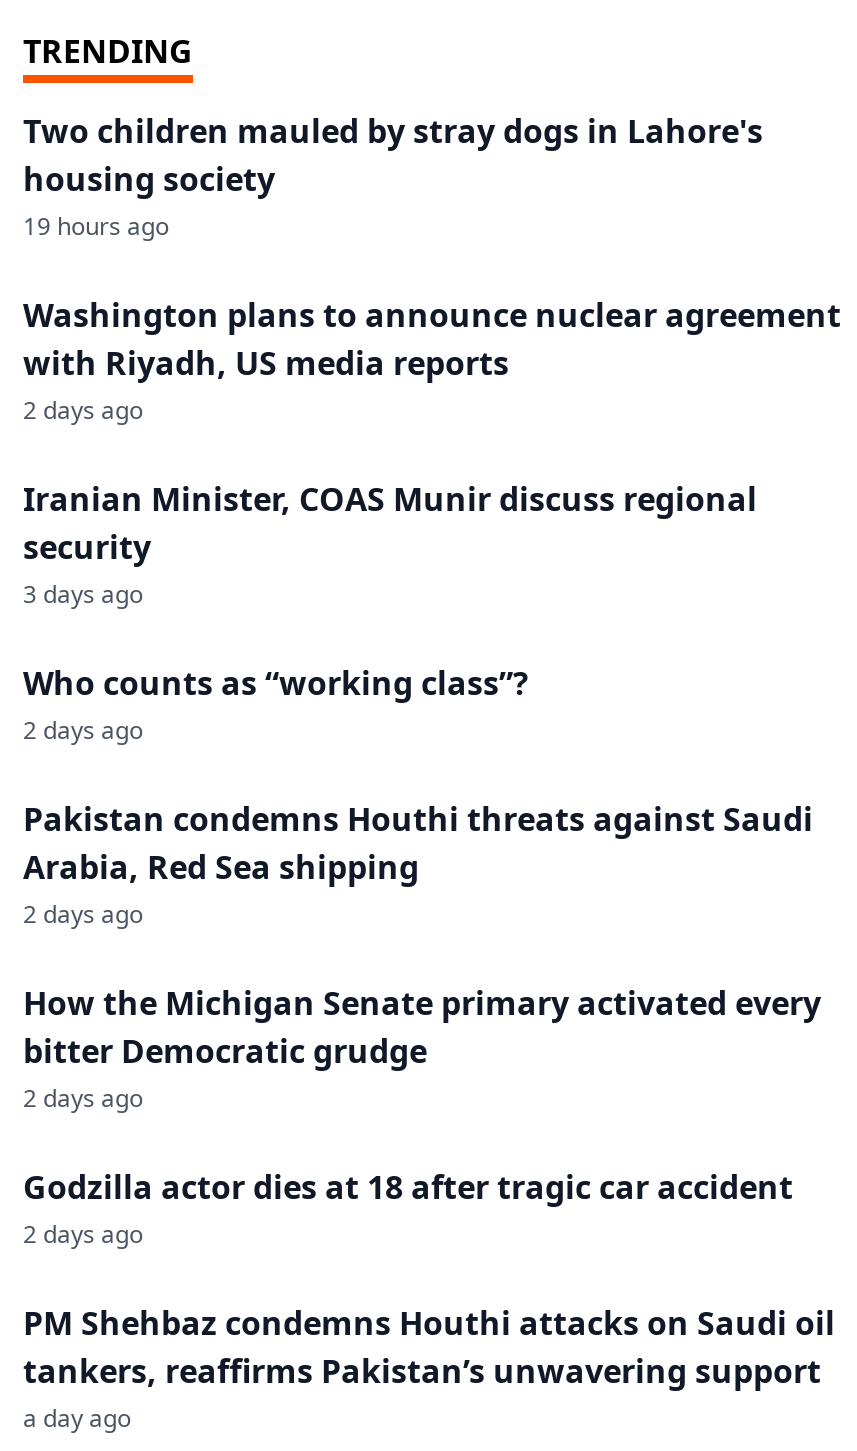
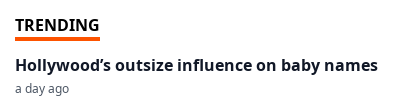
- Two children mauled by stray dogs in Lahore's
- housing society
- 19 hours ago
- Washington plans to announce nuclear agreement
- with Riyadh, US media reports
- 2 days ago
- Iranian Minister, COAS Munir discuss regional
- security
- 3 days ago
- Who counts as “working class”?
- 2 days ago
- Pakistan condemns Houthi threats against Saudi
- Arabia, Red Sea shipping
- 2 days ago
- How the Michigan Senate primary activated every
- bitter Democratic grudge
- 2 days ago
- Godzilla actor dies at 18 after tragic car accident
- 2 days ago
- PM Shehbaz condemns Houthi attacks on Saudi oil
- tankers, reaffirms Pakistan’s unwavering support
+ Hollywood’s outsize influence on baby names
